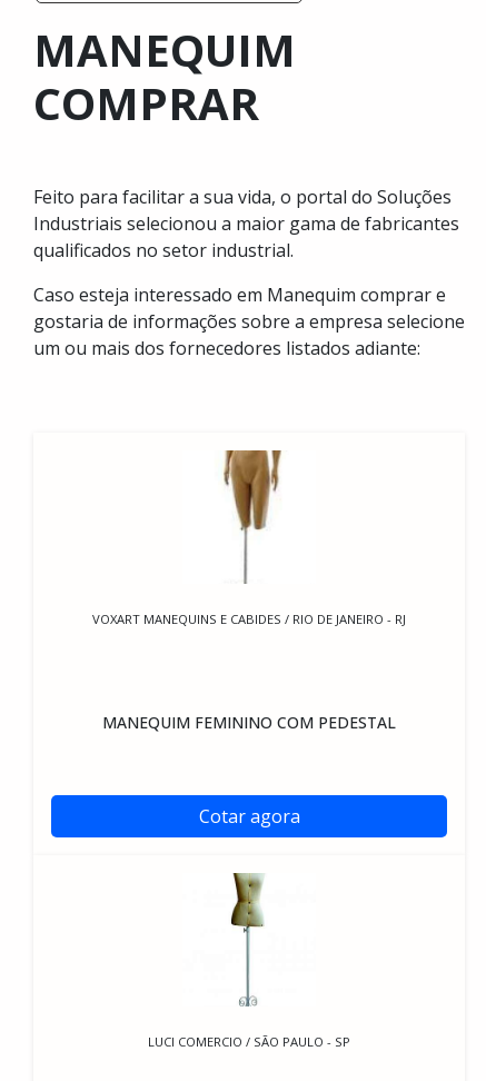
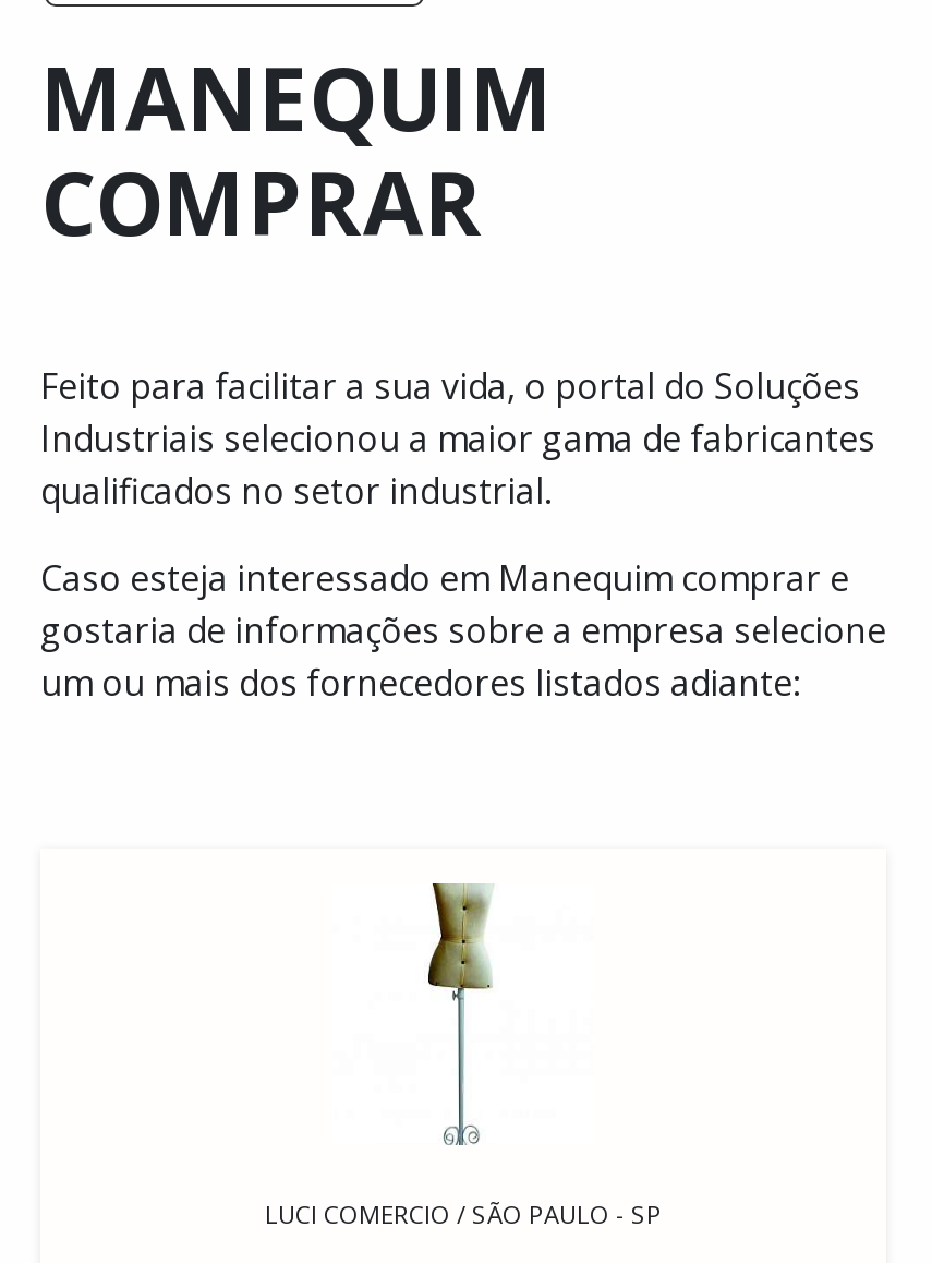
- [image]
- VOXART MANEQUINS E CABIDES / RIO DE JANEIRO - RJ

- MANEQUIM FEMININO COM PEDESTAL

- Cotar agora
